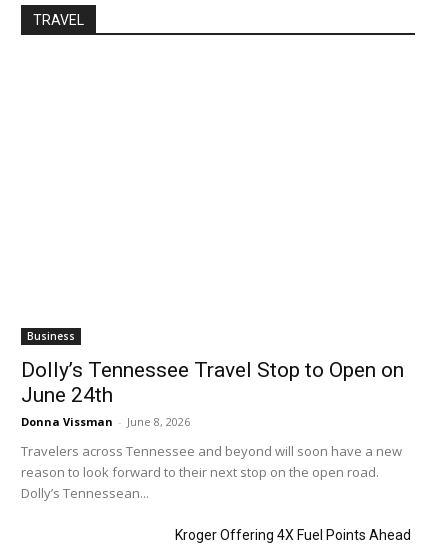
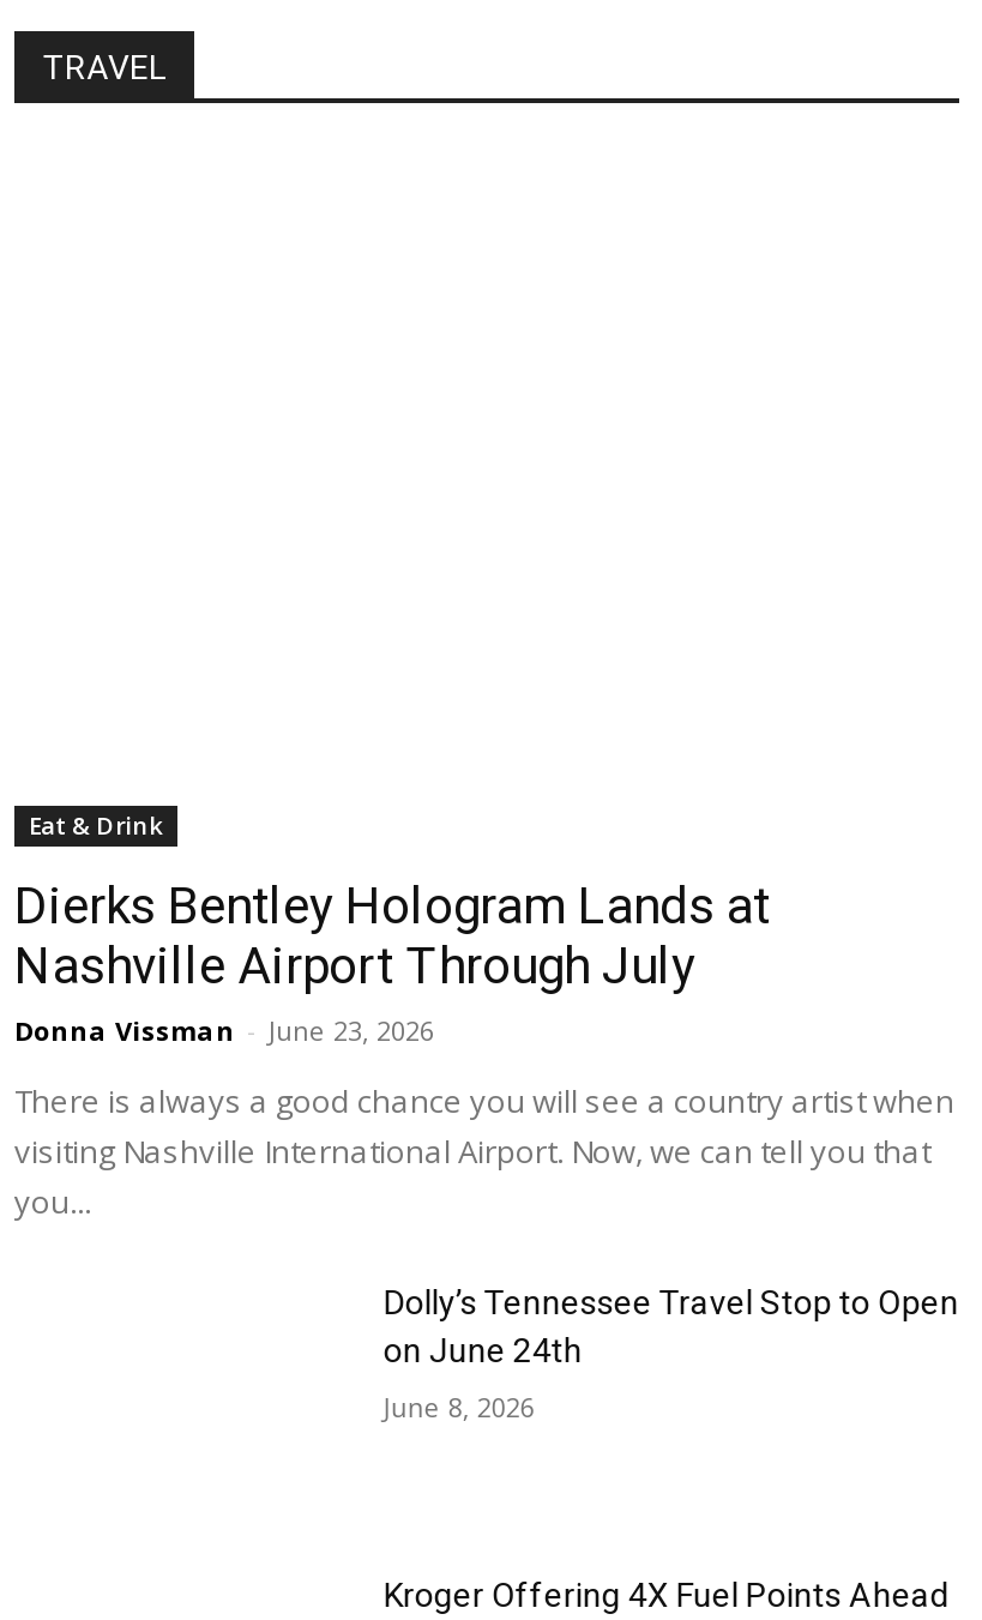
- Business
- Dolly’s Tennessee Travel Stop to Open on
- June 24th
- Donna Vissman - June 8, 2026
- Travelers across Tennessee and beyond will soon have a new
- reason to look forward to their next stop on the open road.
- Dolly’s Tennessean...
+ Eat & Drink
+ Dierks Bentley Hologram Lands at
+ Nashville Airport Through July
+ Donna Vissman - June 23, 2026
+ There is always a good chance you will see a country artist when
+ visiting Nashville International Airport. Now, we can tell you that
+ you...
+ Dolly’s Tennessee Travel Stop to Open
+ on June 24th
+ June 8, 2026
